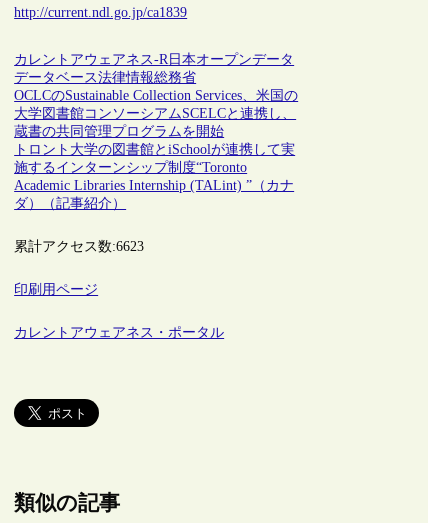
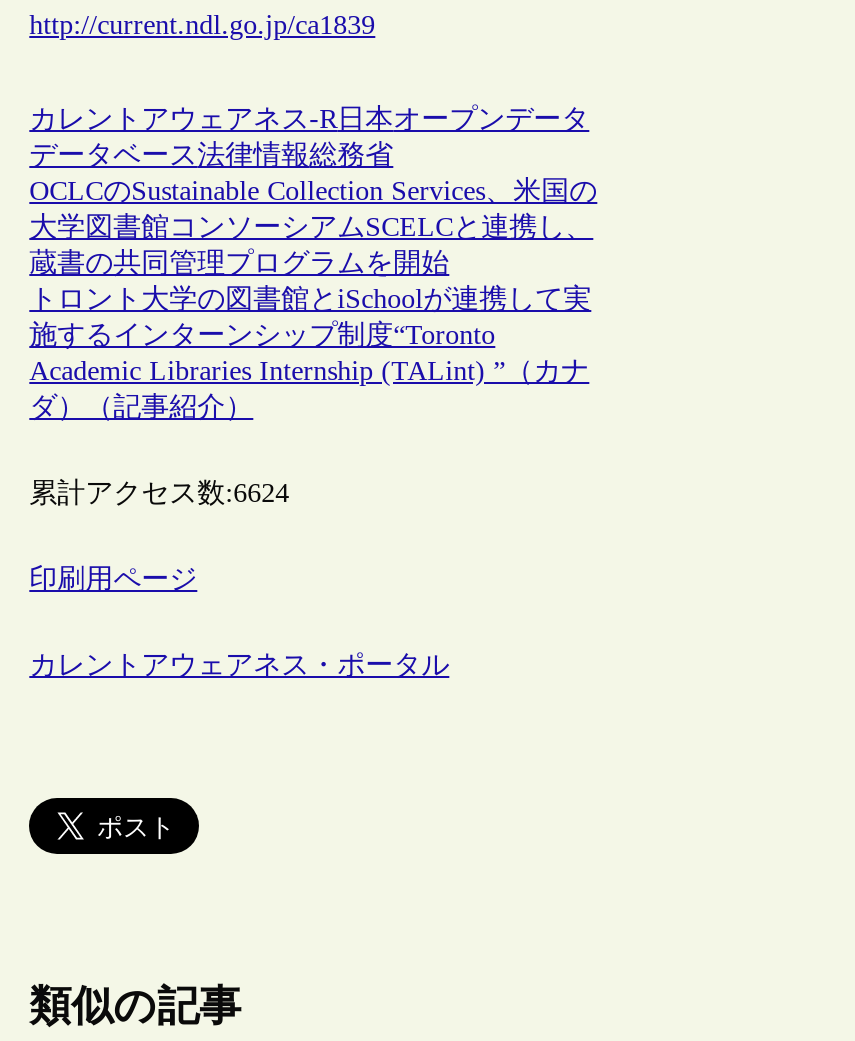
- 累計アクセス数:6623
+ 累計アクセス数:6624
